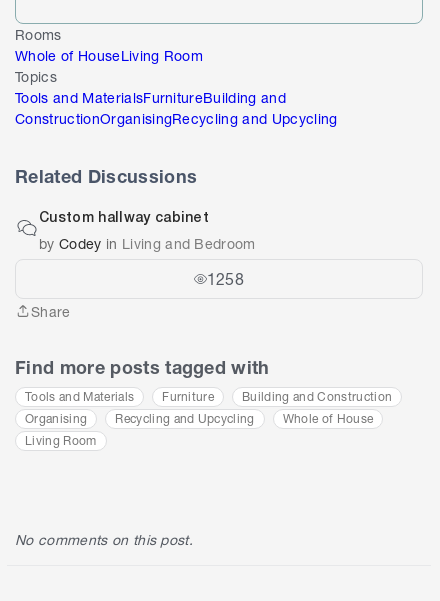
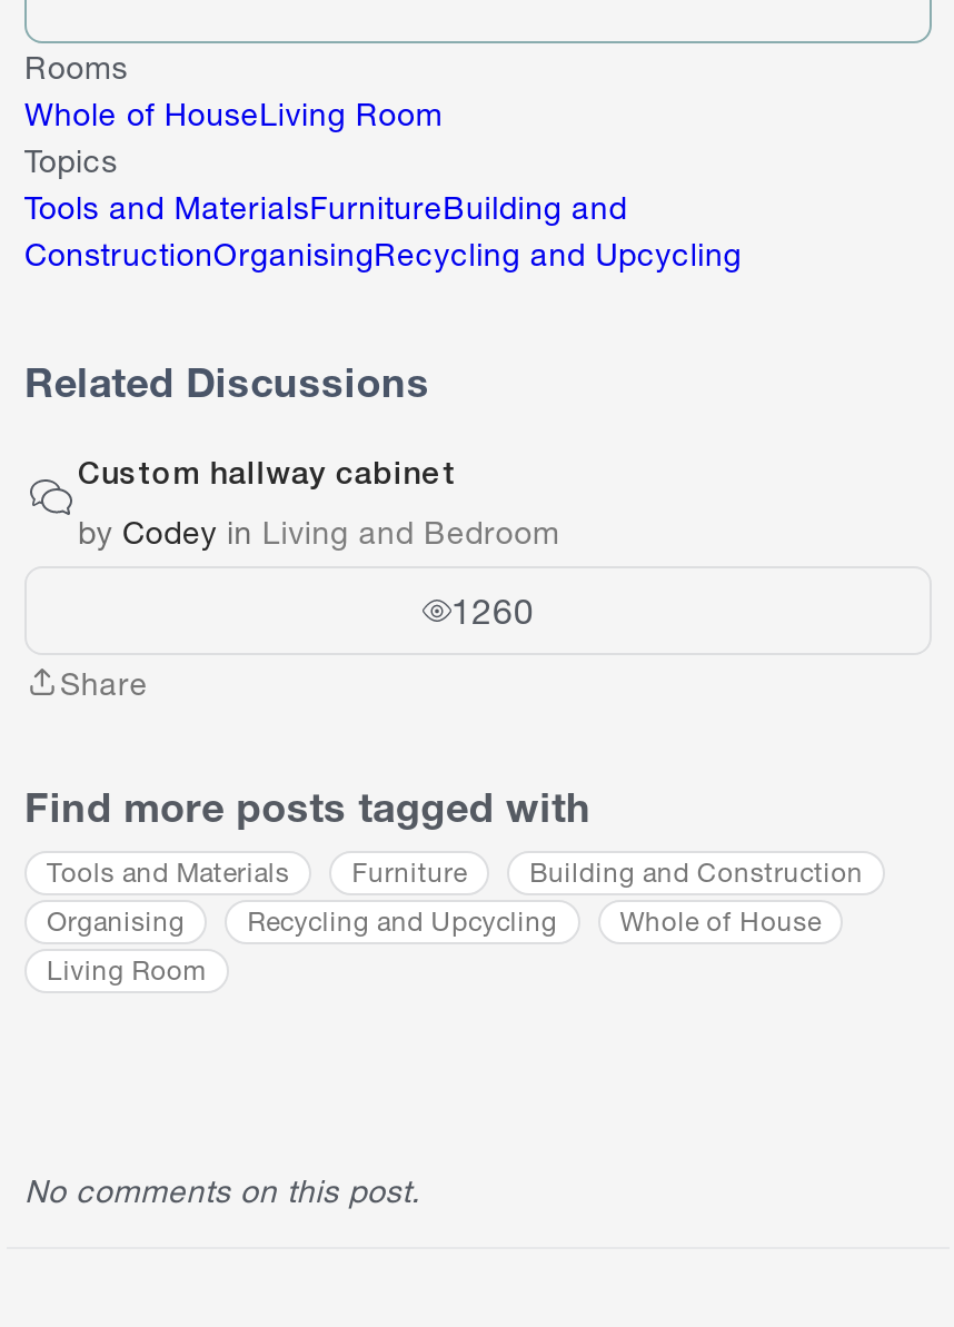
- 1258
+ 1260
